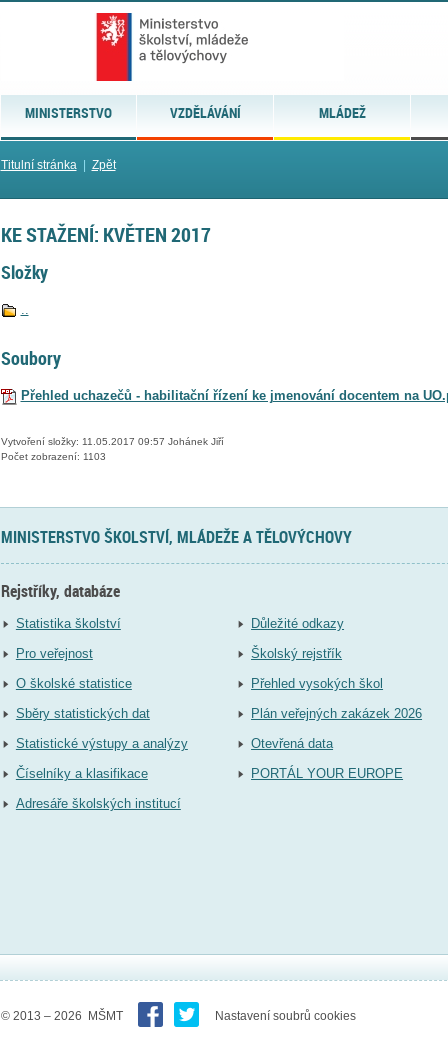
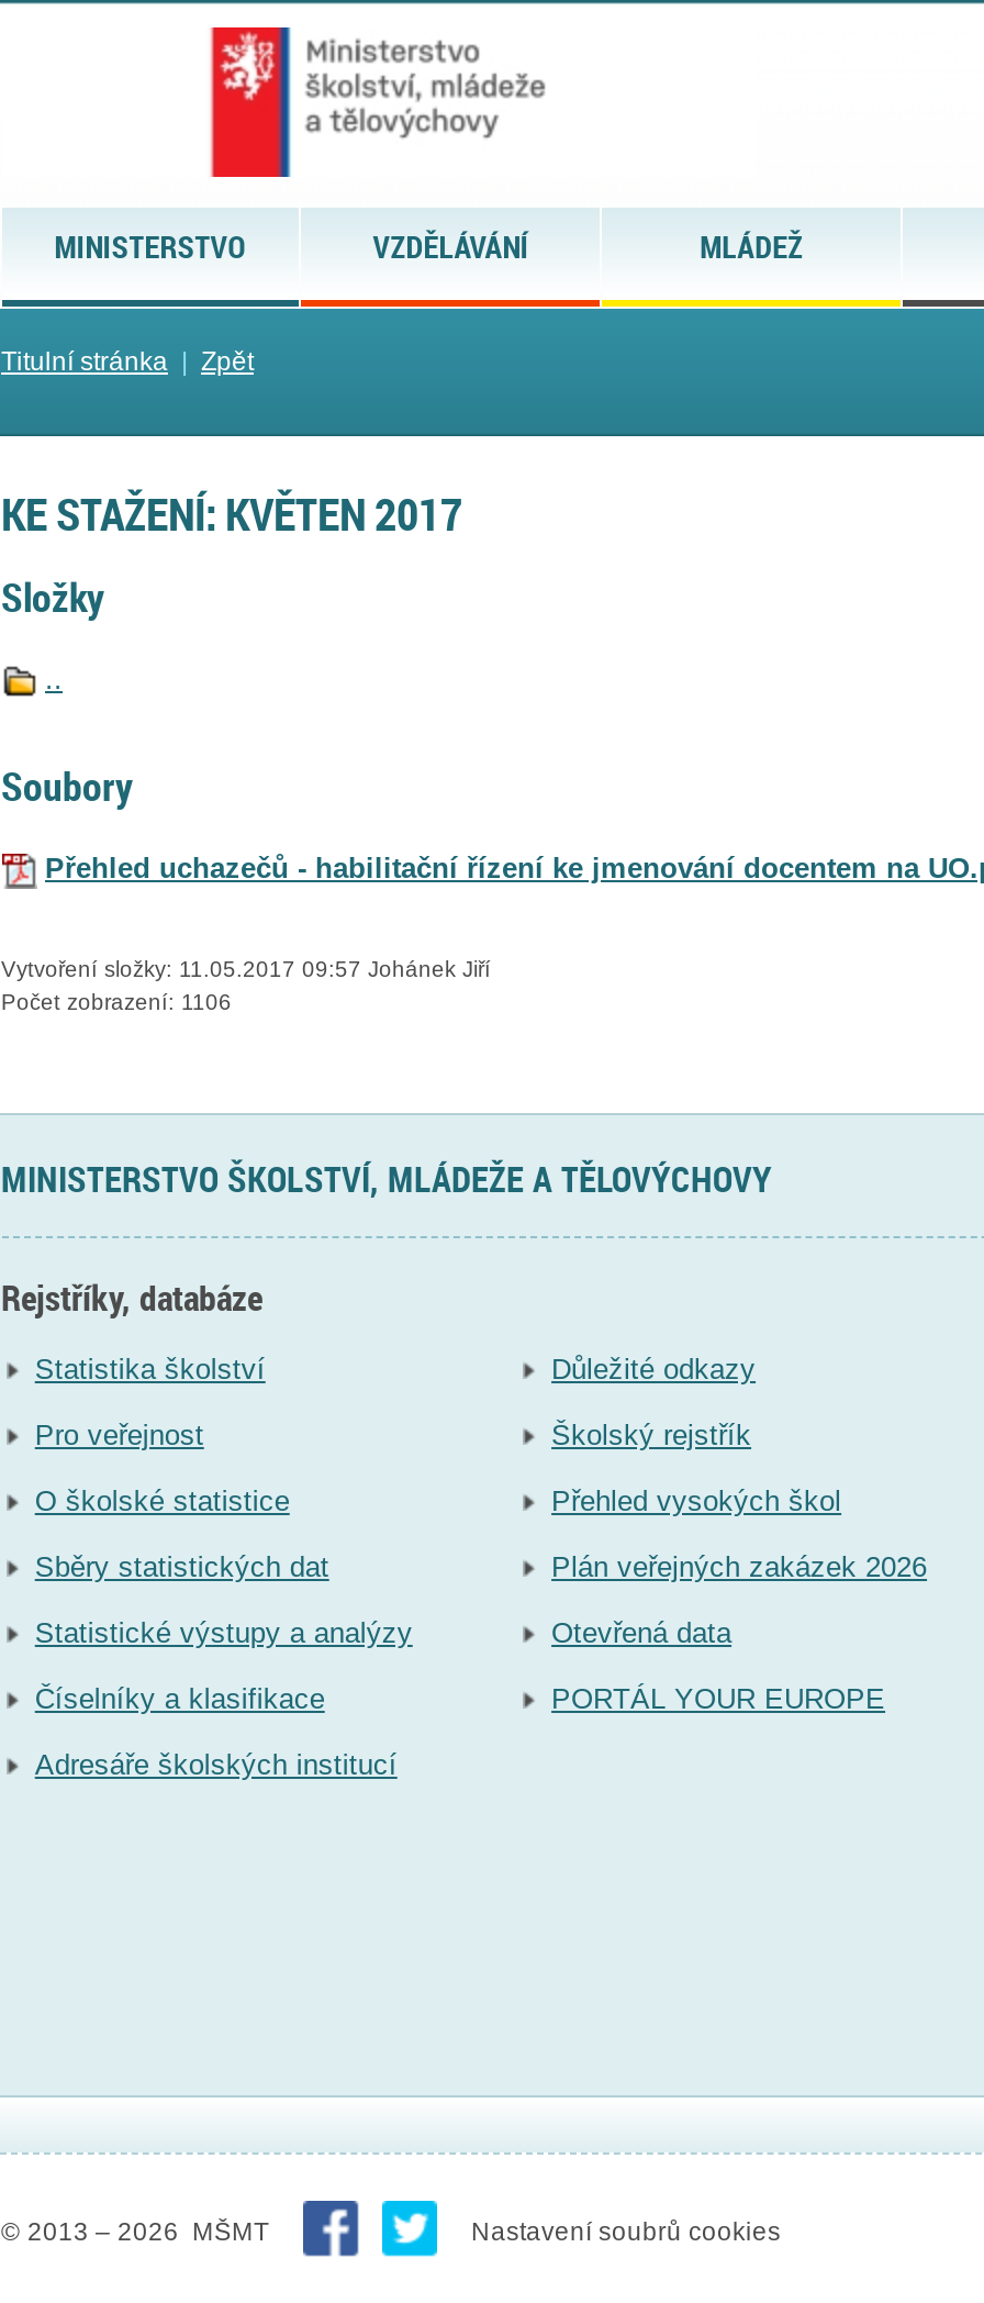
- Počet zobrazení: 1103
+ Počet zobrazení: 1106
